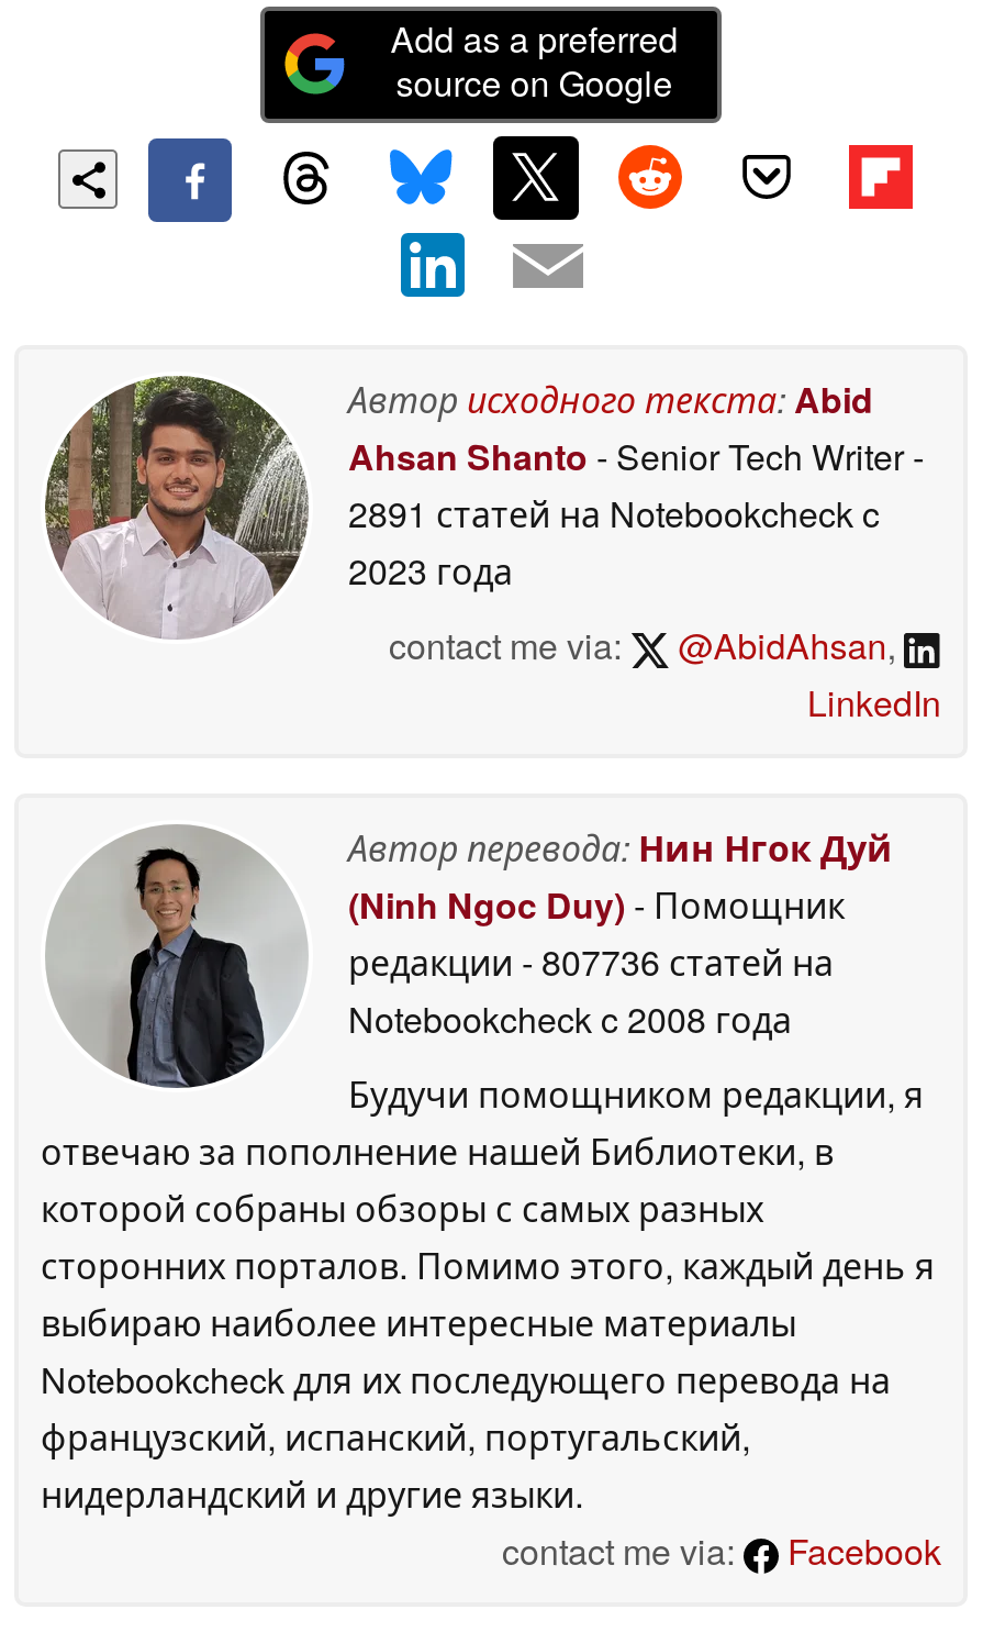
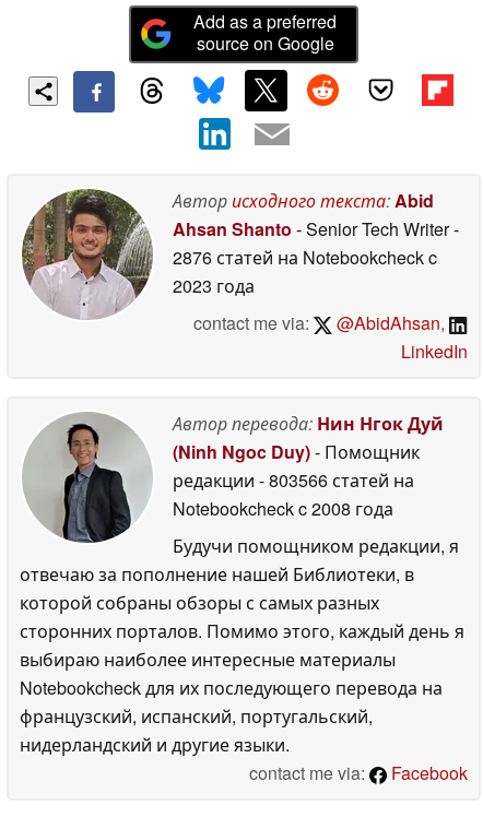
- 2891 статей на Notebookcheck c
+ 2876 статей на Notebookcheck c

- редакции - 807736 статей на
+ редакции - 803566 статей на
